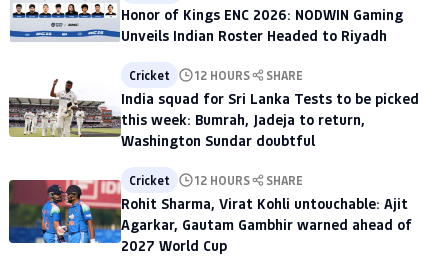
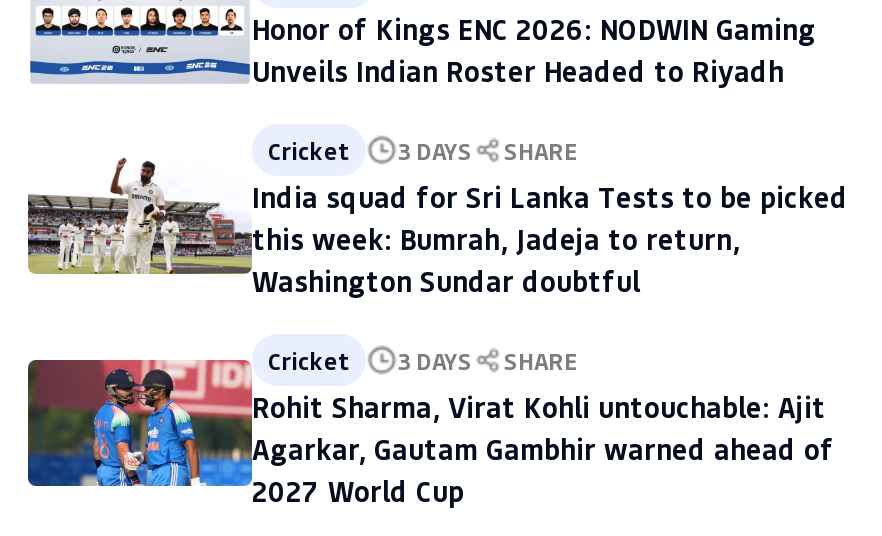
- Cricket 12 HOURS SHARE
+ Cricket 3 DAYS SHARE

- Cricket 12 HOURS SHARE
+ Cricket 3 DAYS SHARE
